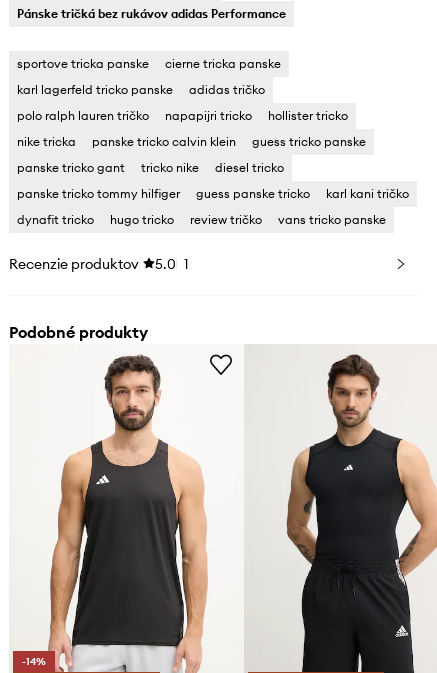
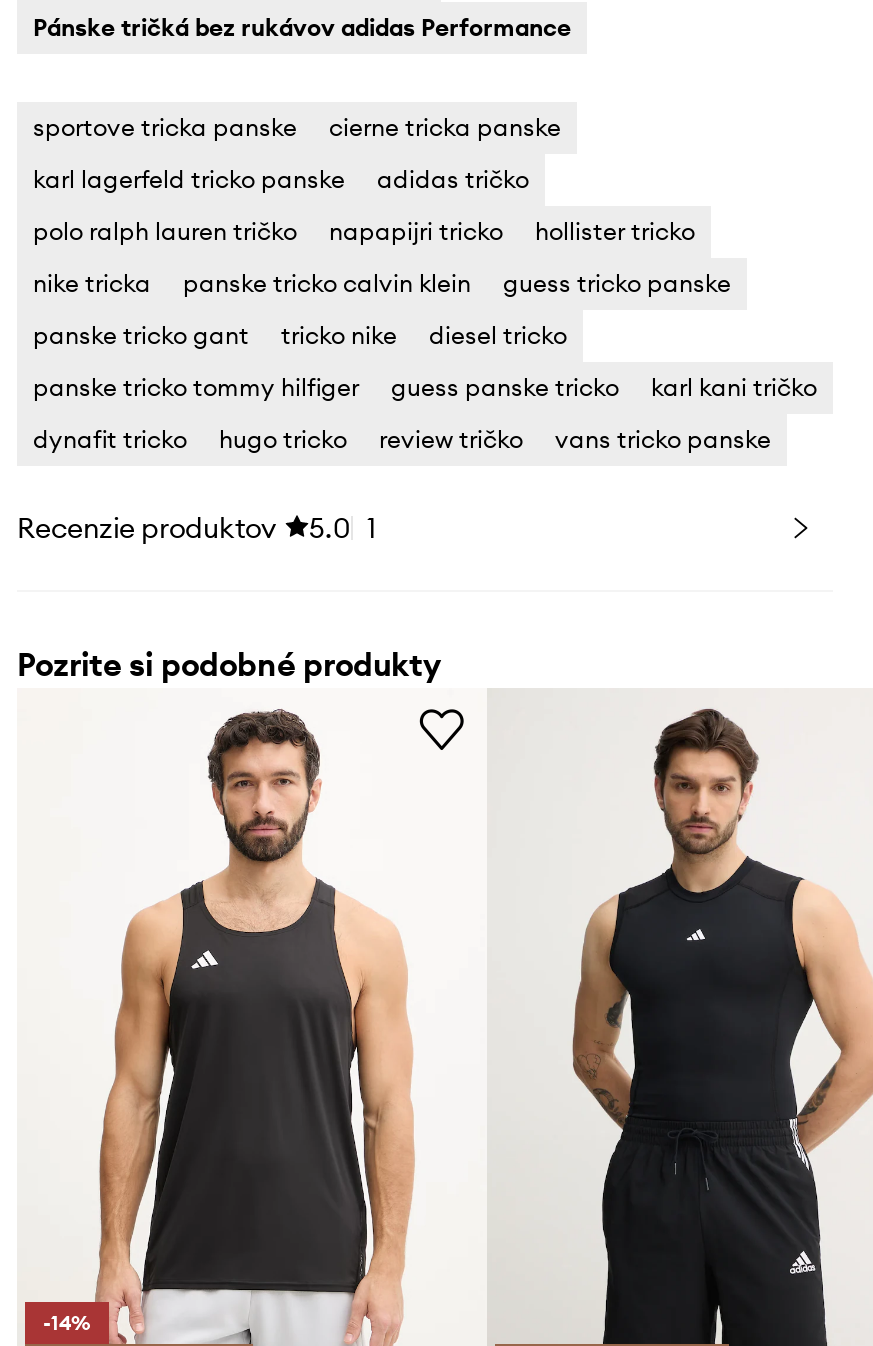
- Podobné produkty
+ Pozrite si podobné produkty
